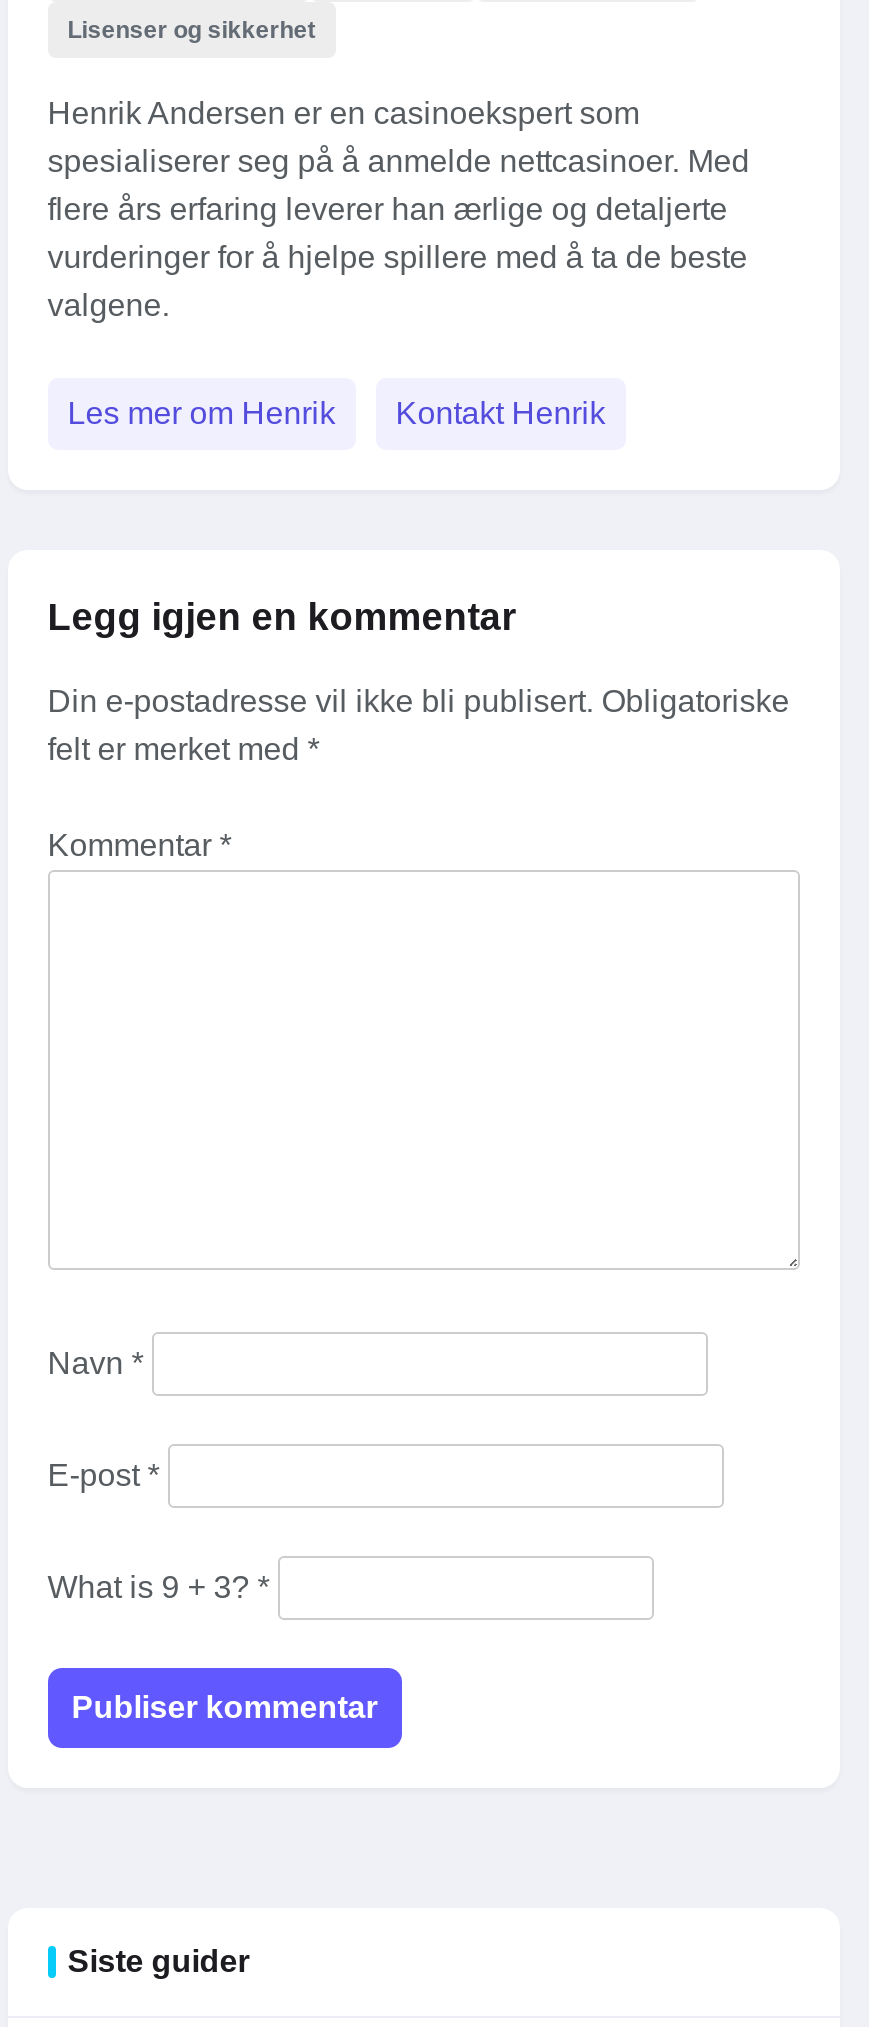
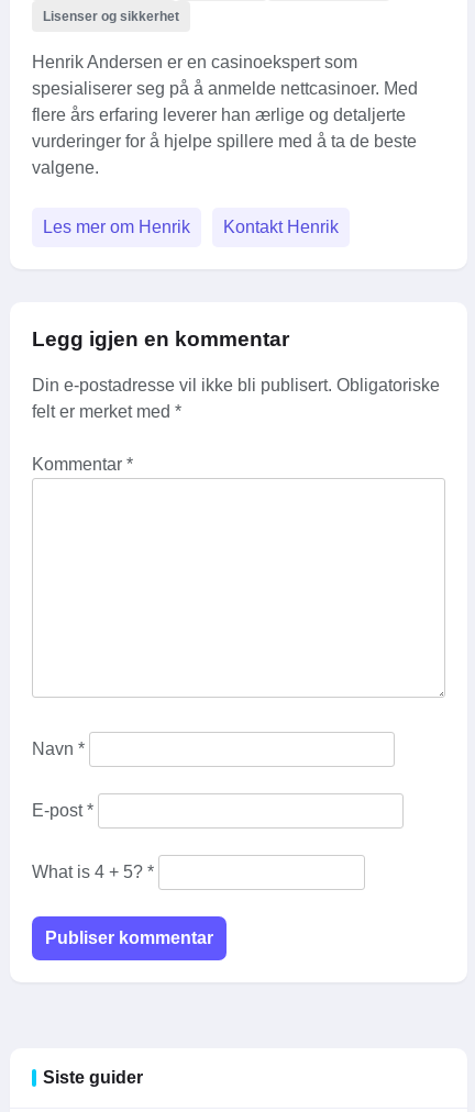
- What is 9 + 3? *
+ What is 4 + 5? *
